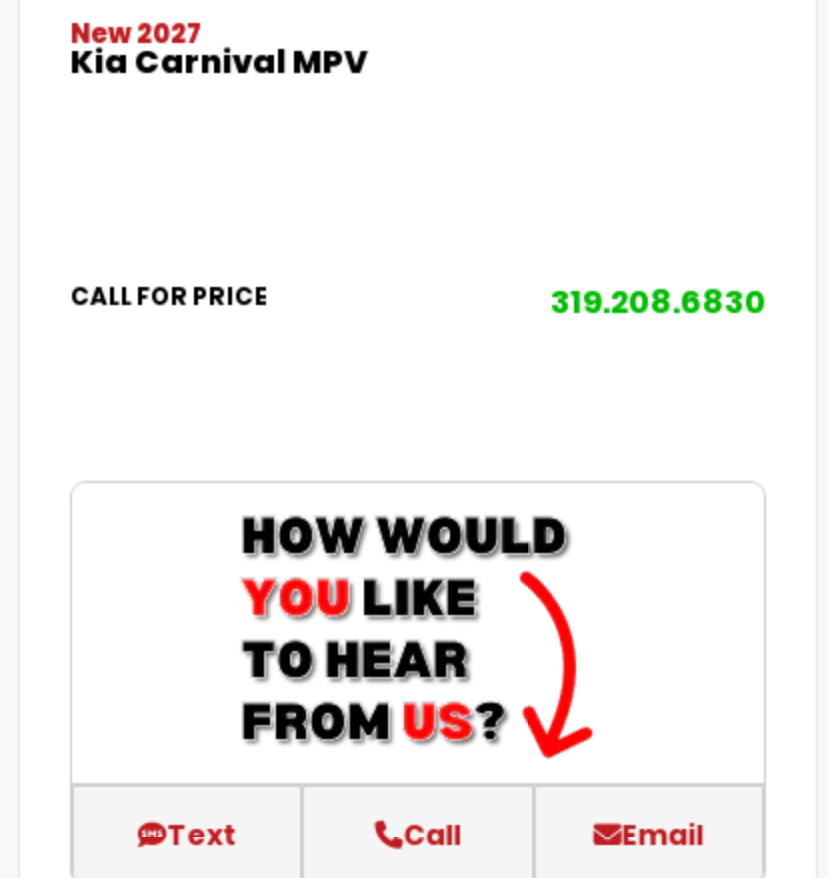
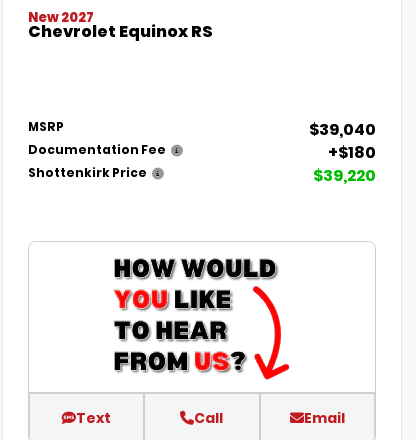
- Kia Carnival MPV
+ Chevrolet Equinox RS

- CALL FOR PRICE
- 319.208.6830
+ MSRP
+ $39,040
+ Documentation Fee
+ +$180
+ Shottenkirk Price
+ $39,220
